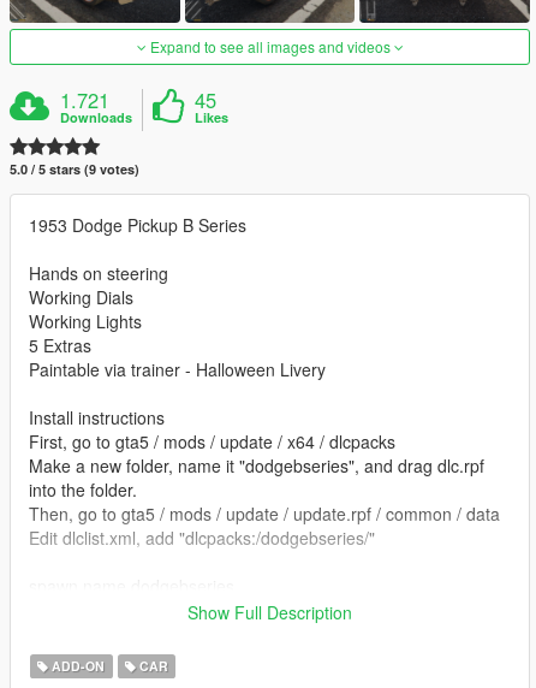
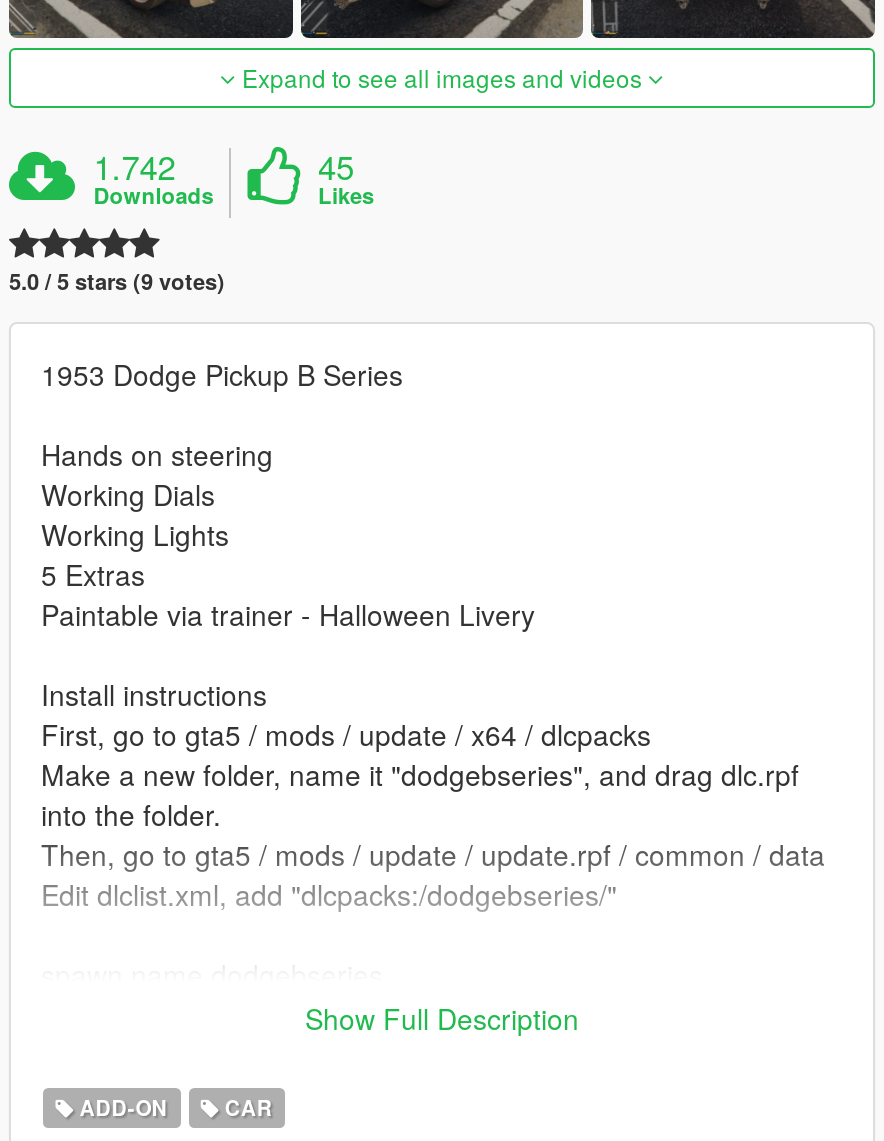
- 1.721
+ 1.742
